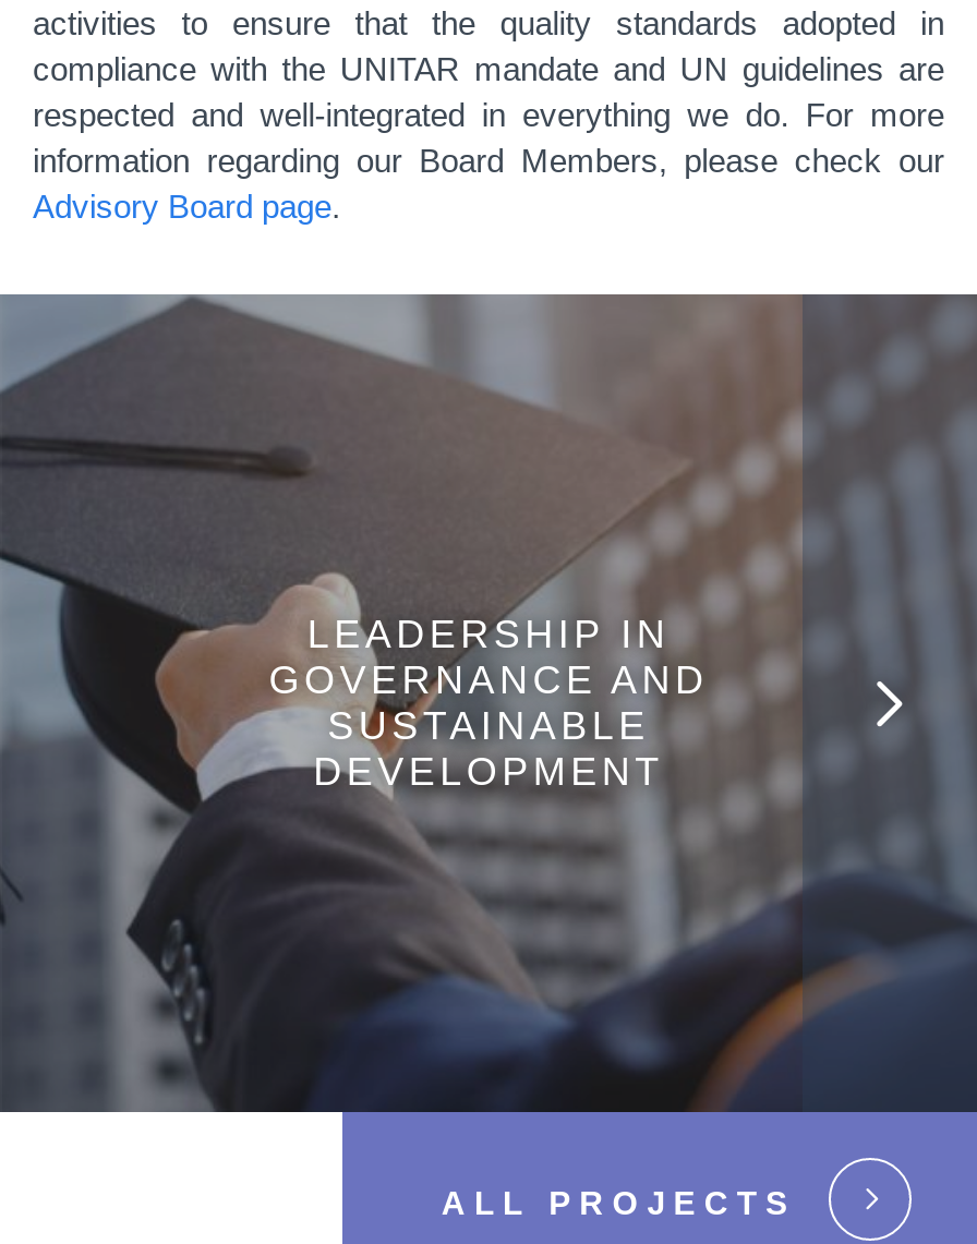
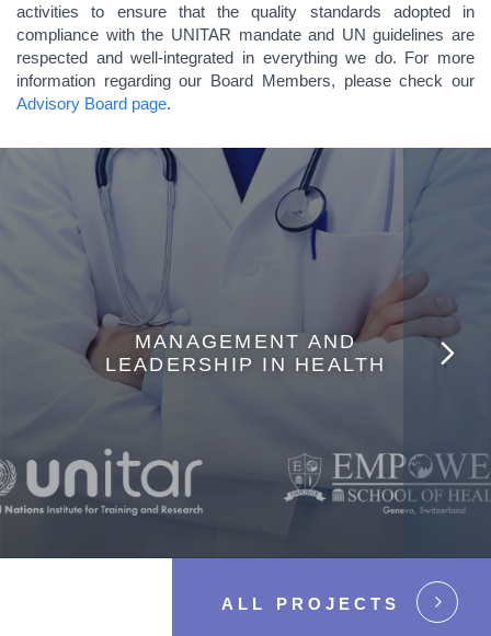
- [image]
- LEADERSHIP IN
- GOVERNANCE AND
- SUSTAINABLE
- DEVELOPMENT
+ [image]
+ MANAGEMENT AND
+ LEADERSHIP IN HEALTH
